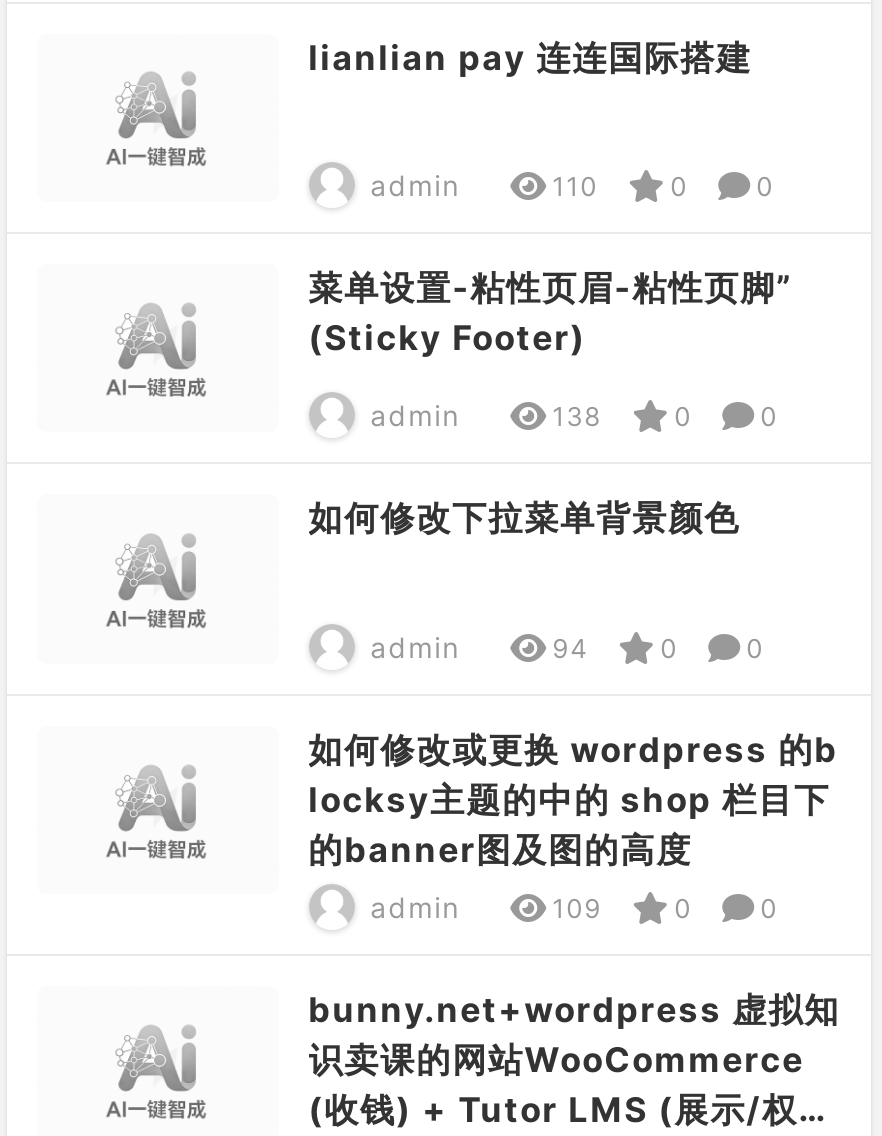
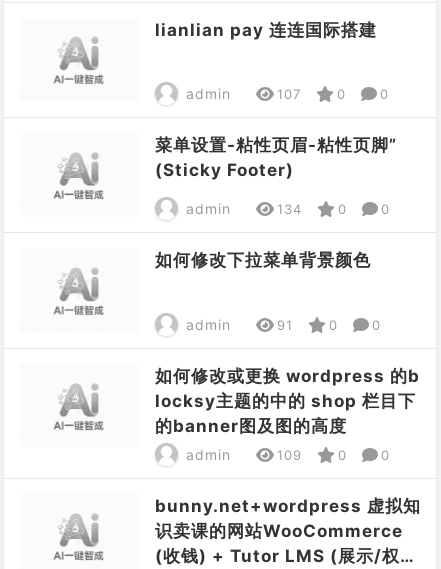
- 110 0 0
+ 107 0 0

- 138 0 0
+ 134 0 0

- 94 0 0
+ 91 0 0
